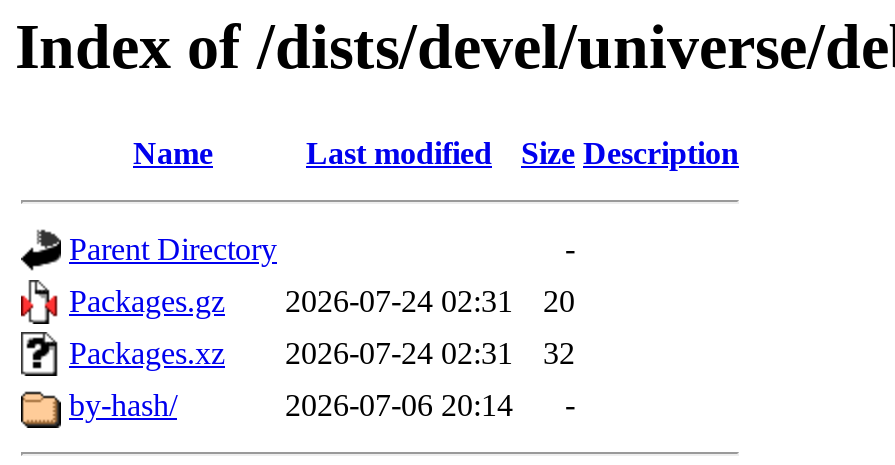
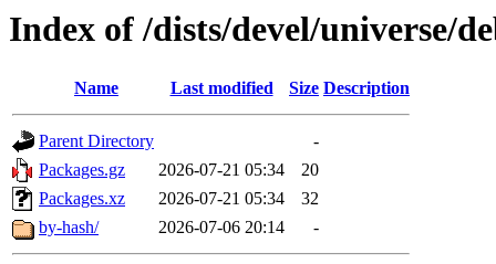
- Packages.gz 2026-07-24 02:31 20
+ Packages.gz 2026-07-21 05:34 20

- Packages.xz 2026-07-24 02:31 32
+ Packages.xz 2026-07-21 05:34 32
